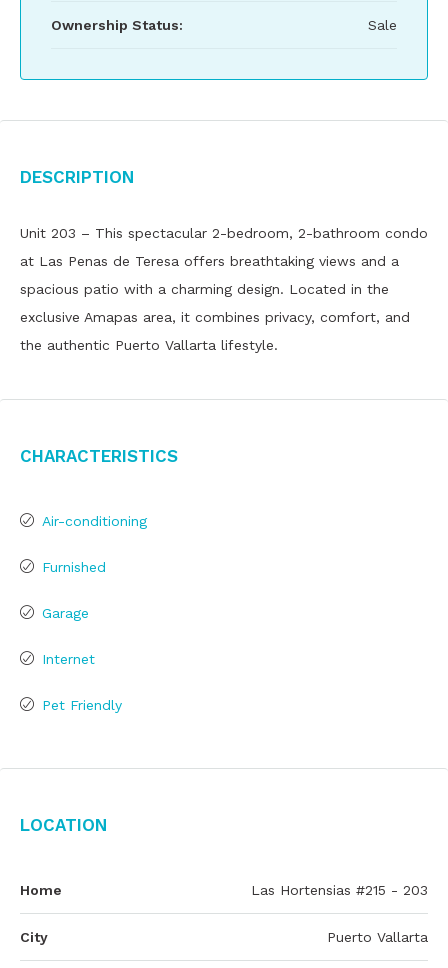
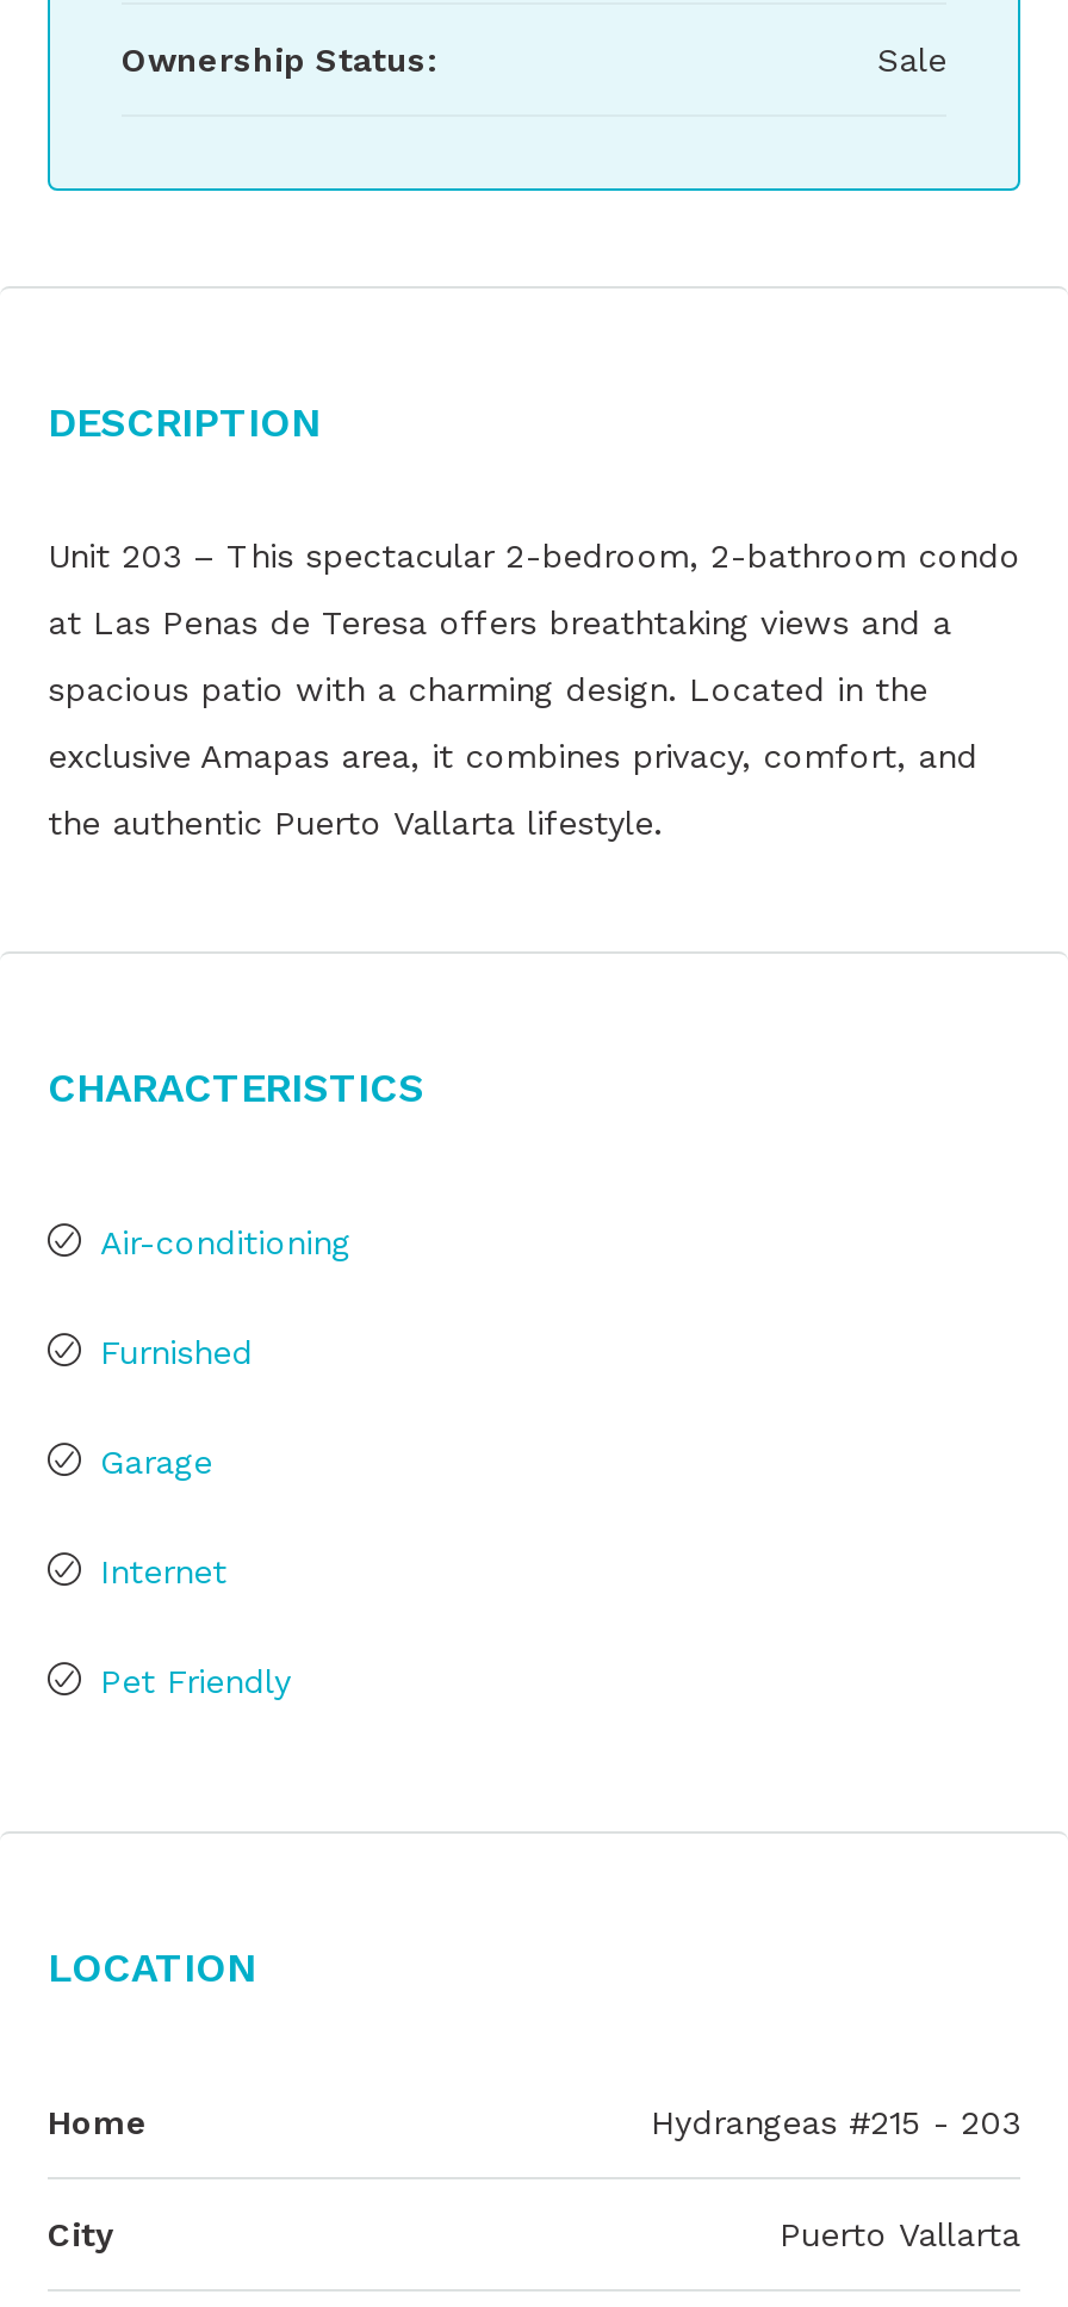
- Las Hortensias #215 - 203
+ Hydrangeas #215 - 203
